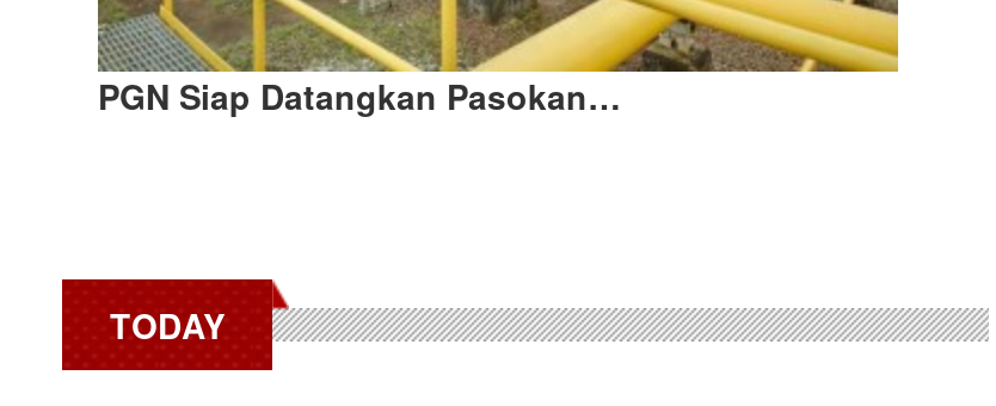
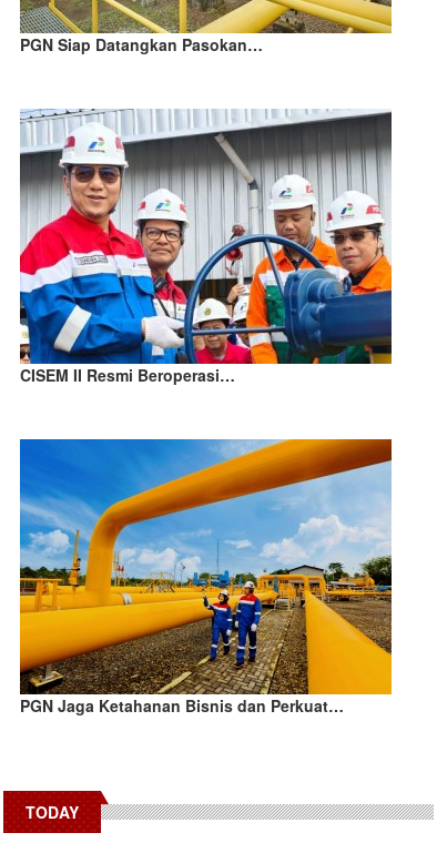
+ [image]
+ CISEM II Resmi Beroperasi…

+ [image]
+ PGN Jaga Ketahanan Bisnis dan Perkuat…
